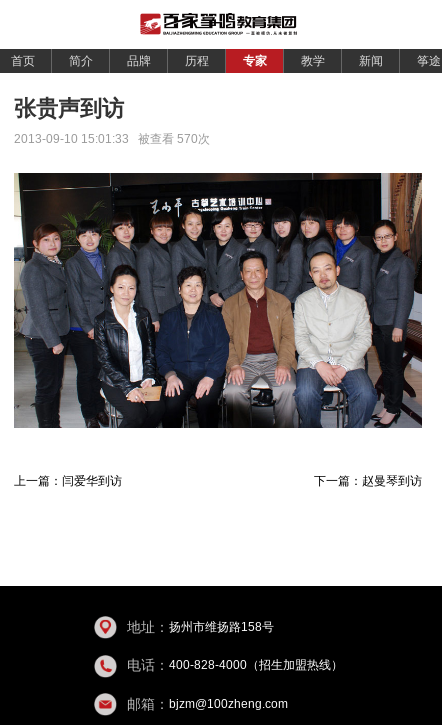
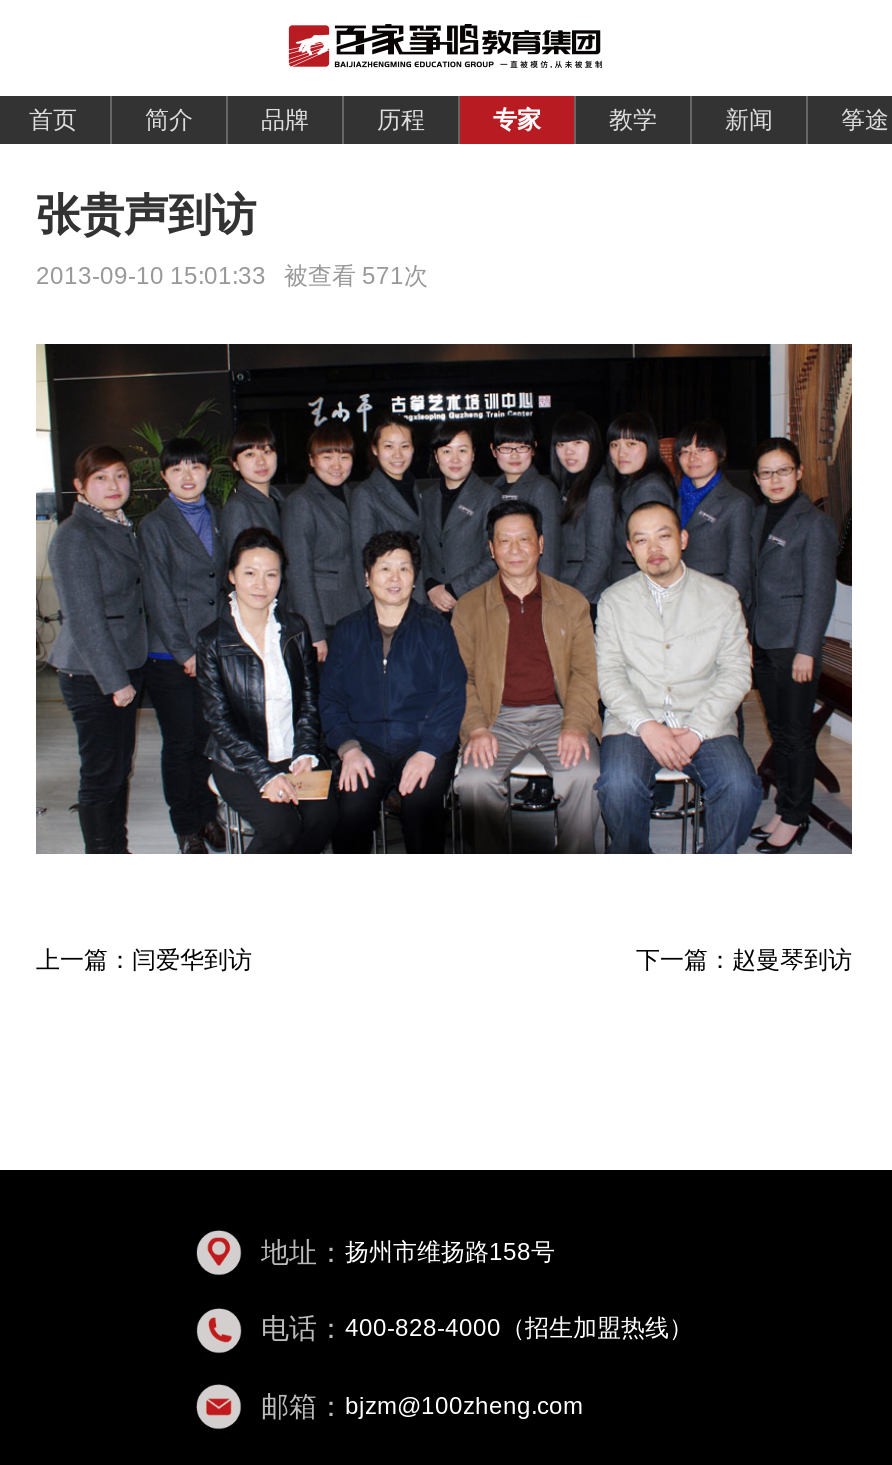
- 2013-09-10 15:01:33 被查看570次
+ 2013-09-10 15:01:33 被查看571次
